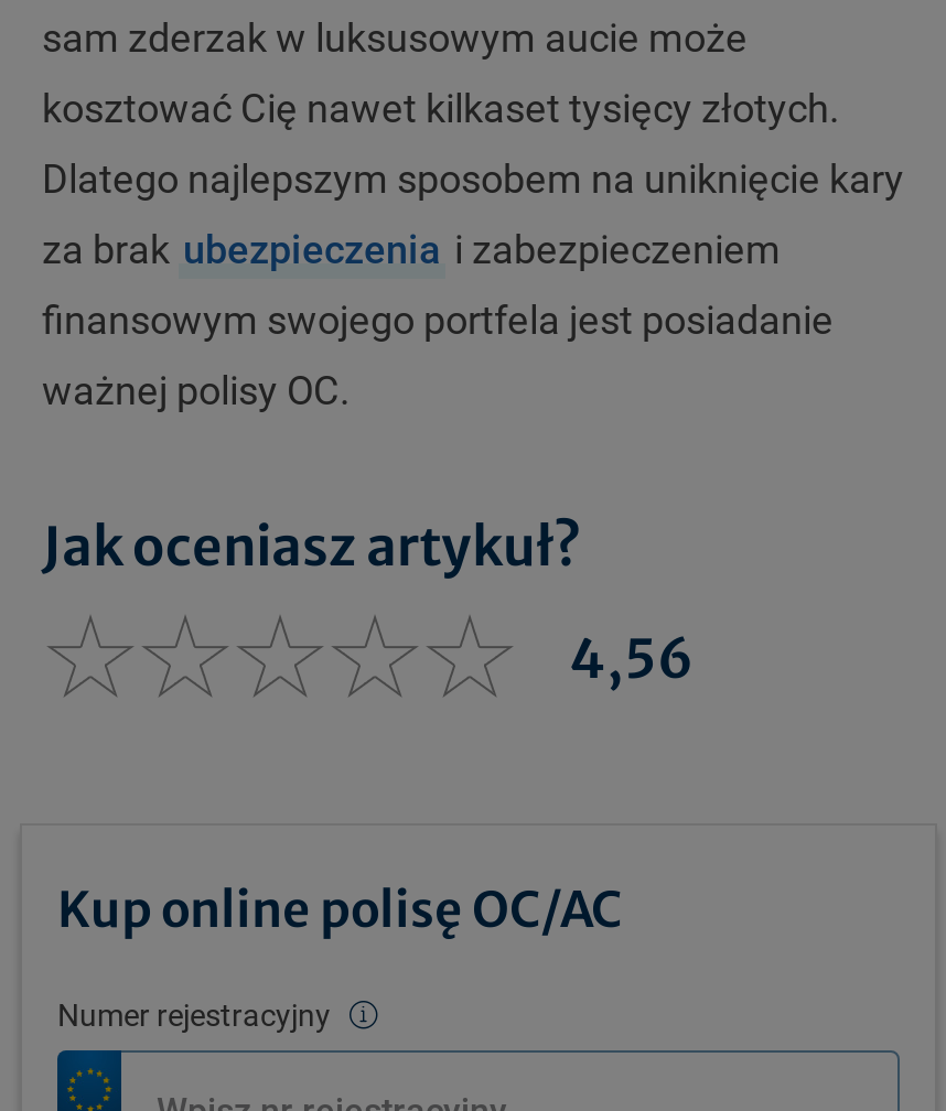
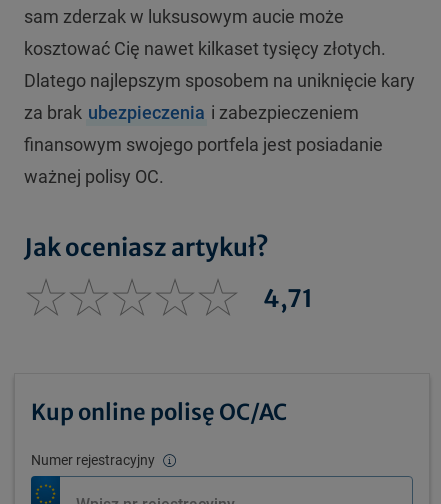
- 4,56
+ 4,71
